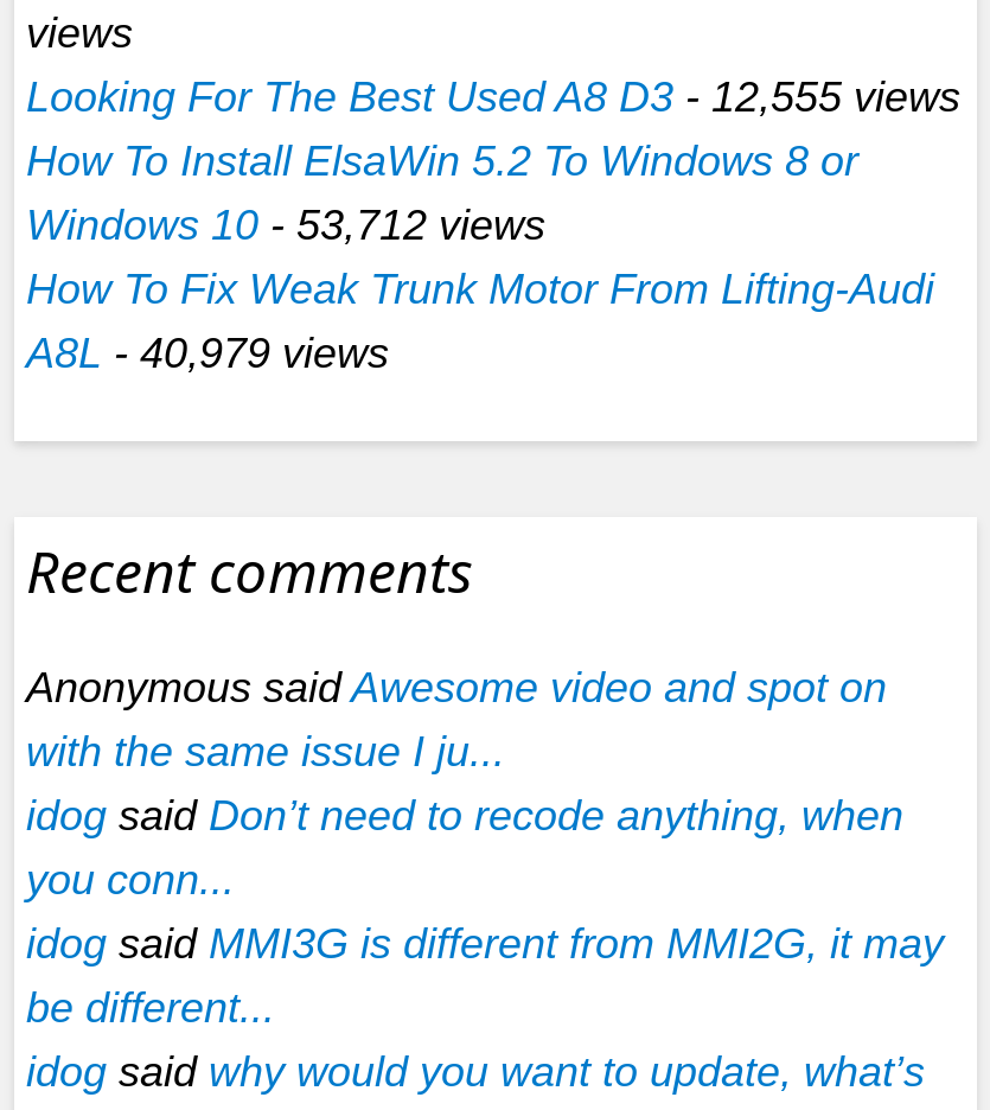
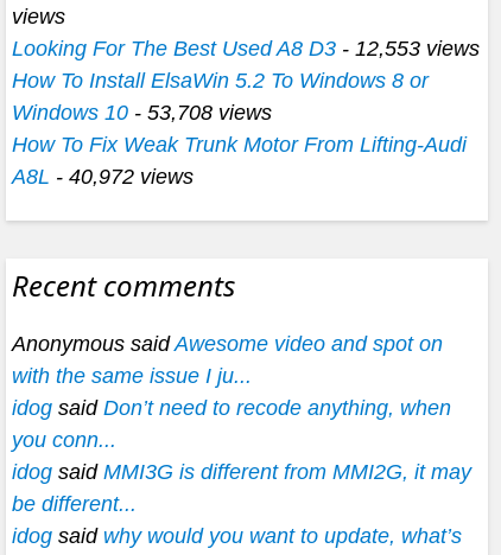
- Looking For The Best Used A8 D3 - 12,555 views
+ Looking For The Best Used A8 D3 - 12,553 views

- Windows 10 - 53,712 views
+ Windows 10 - 53,708 views

- A8L - 40,979 views
+ A8L - 40,972 views
